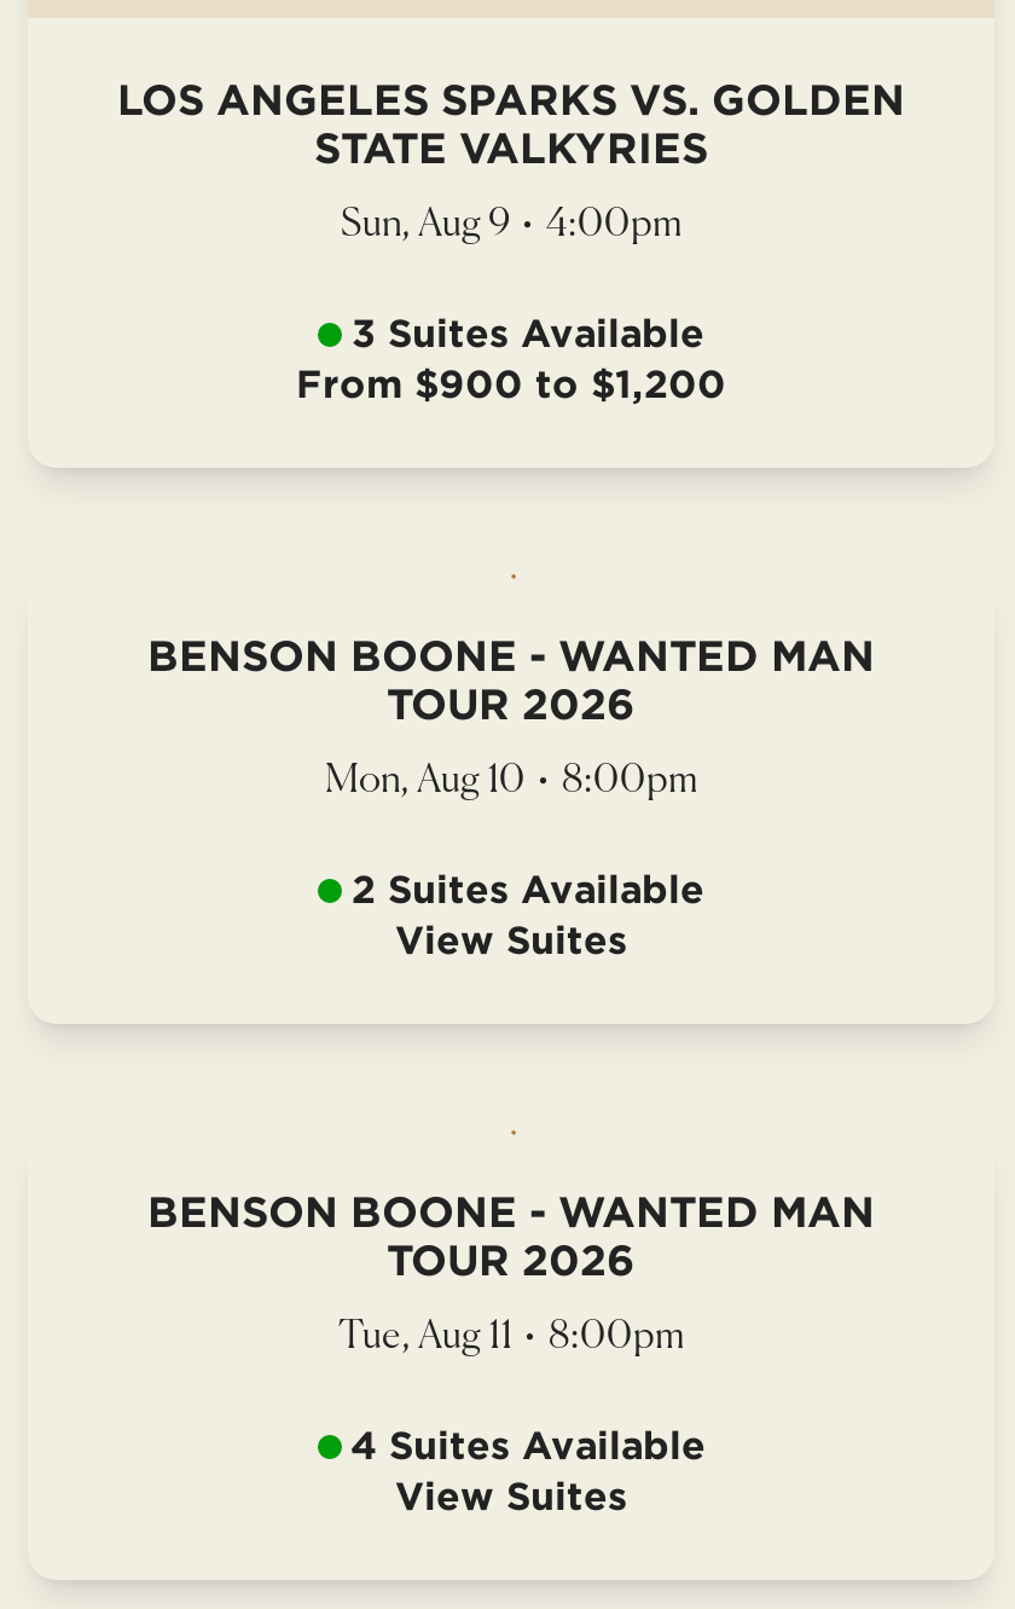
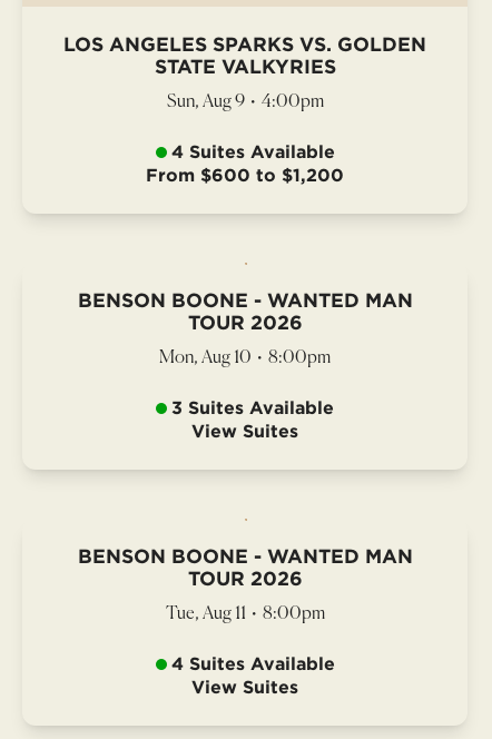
+ 4 Suites Available

moved down: 3 Suites Available

- From $900 to $1,200
+ From $600 to $1,200

- 2 Suites Available
